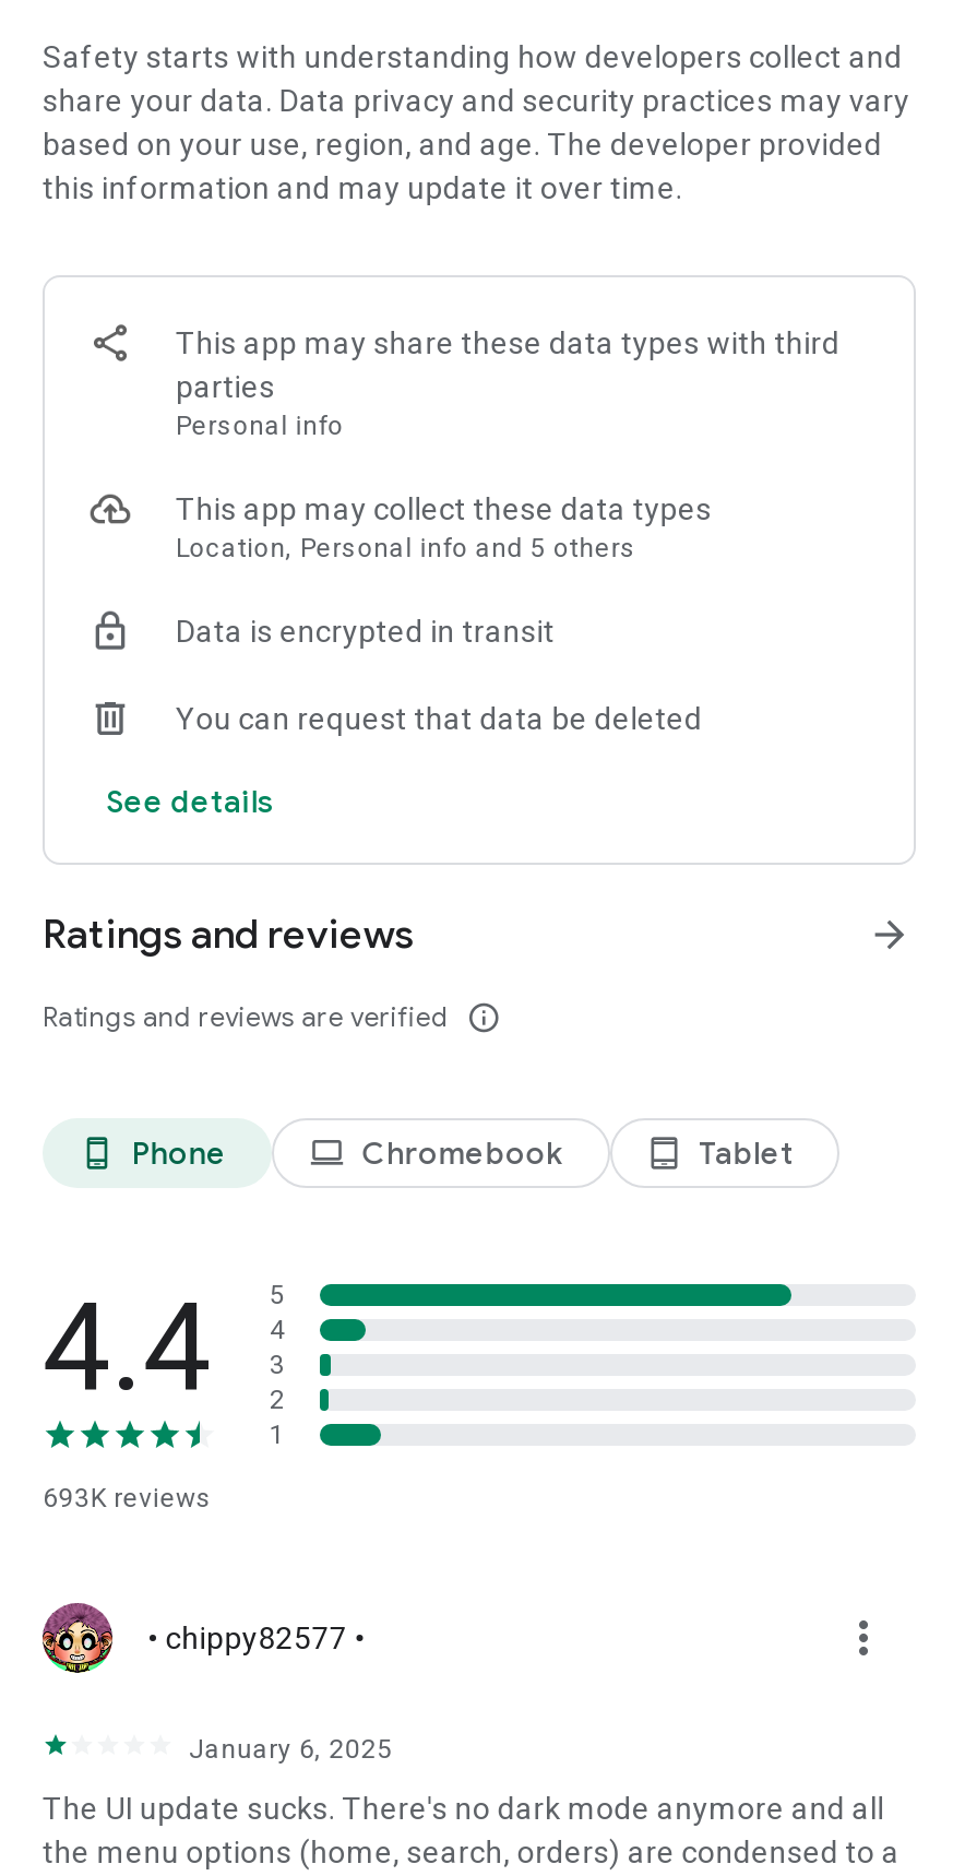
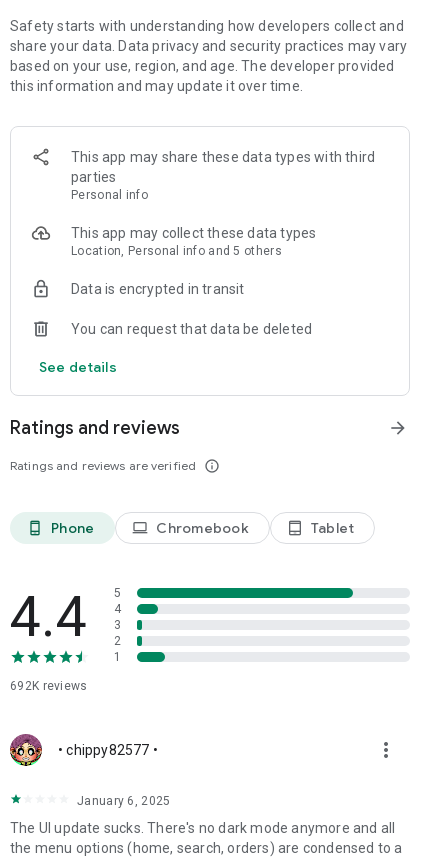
- 693K reviews
+ 692K reviews
